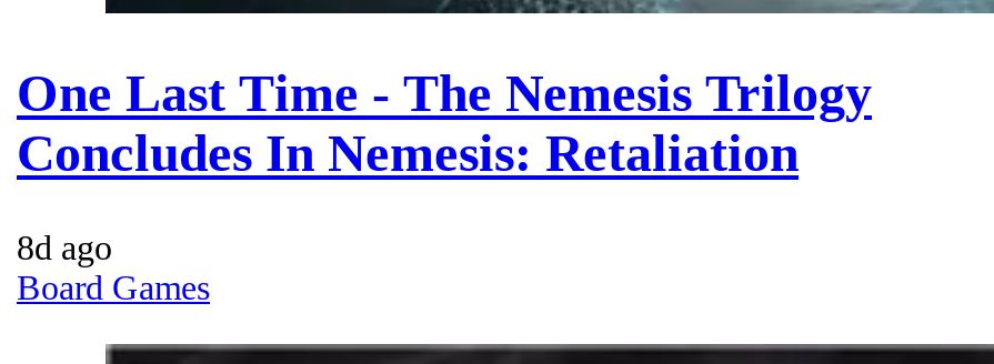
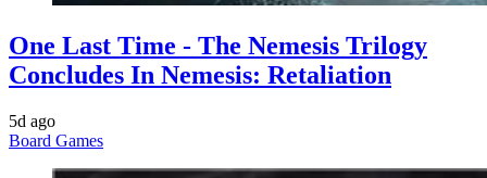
- 8d ago
+ 5d ago
